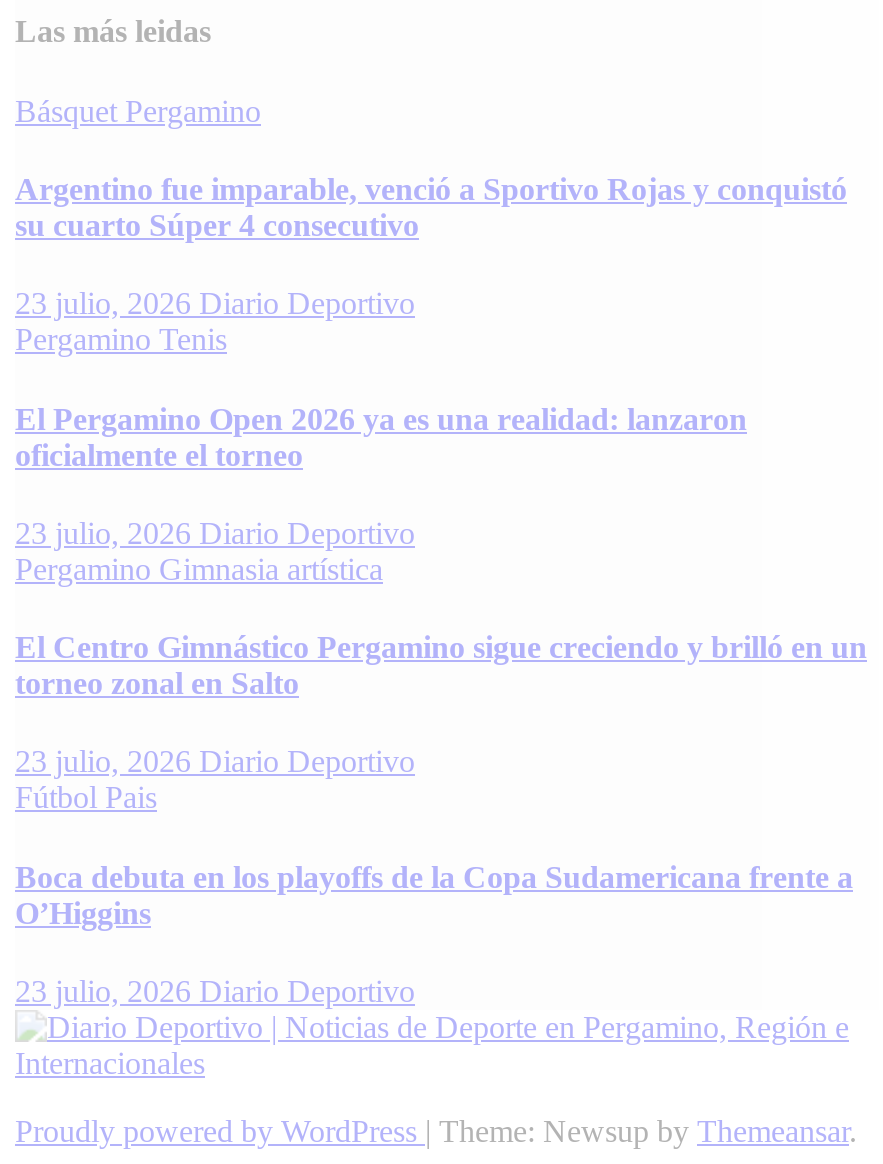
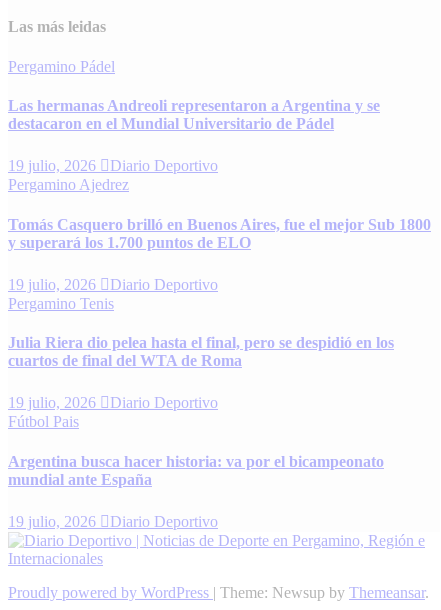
- Básquet Pergamino
- Argentino fue imparable, venció a Sportivo Rojas y conquistó
- su cuarto Súper 4 consecutivo
- 23 julio, 2026 Diario Deportivo
+ Pergamino Pádel
+ Las hermanas Andreoli representaron a Argentina y se
+ destacaron en el Mundial Universitario de Pádel
+ 19 julio, 2026 Diario Deportivo
+ Pergamino Ajedrez
+ Tomás Casquero brilló en Buenos Aires, fue el mejor Sub 1800
+ y superará los 1.700 puntos de ELO
+ 19 julio, 2026 Diario Deportivo

moved down: Pergamino Tenis

- El Pergamino Open 2026 ya es una realidad: lanzaron
- oficialmente el torneo
- 23 julio, 2026 Diario Deportivo
- Pergamino Gimnasia artística
- El Centro Gimnástico Pergamino sigue creciendo y brilló en un
- torneo zonal en Salto
- 23 julio, 2026 Diario Deportivo
+ Julia Riera dio pelea hasta el final, pero se despidió en los
+ cuartos de final del WTA de Roma
+ 19 julio, 2026 Diario Deportivo

- Boca debuta en los playoffs de la Copa Sudamericana frente a
- O’Higgins
+ Argentina busca hacer historia: va por el bicampeonato
+ mundial ante España

- 23 julio, 2026 Diario Deportivo
+ 19 julio, 2026 Diario Deportivo
